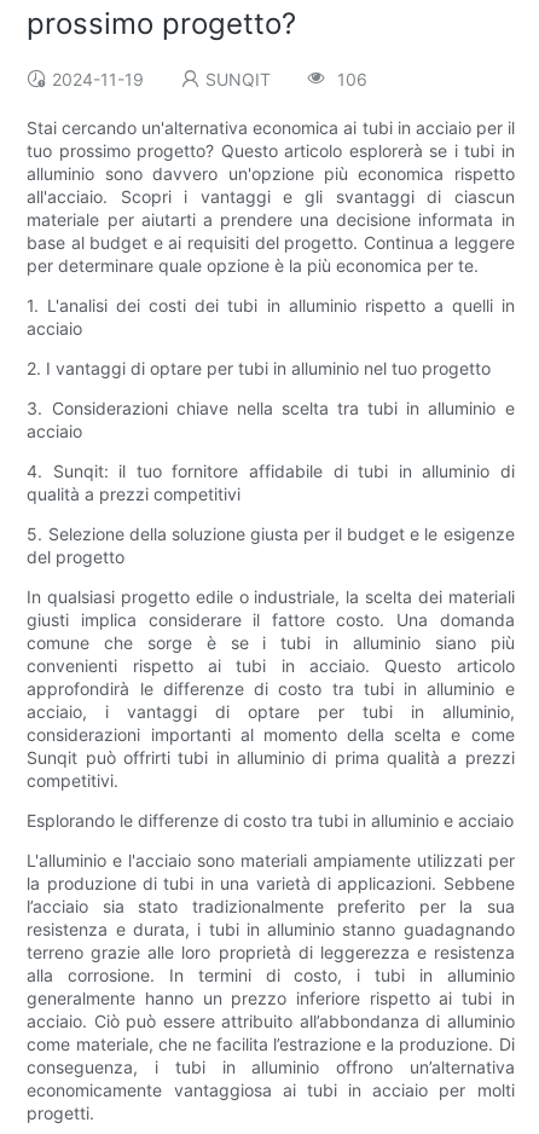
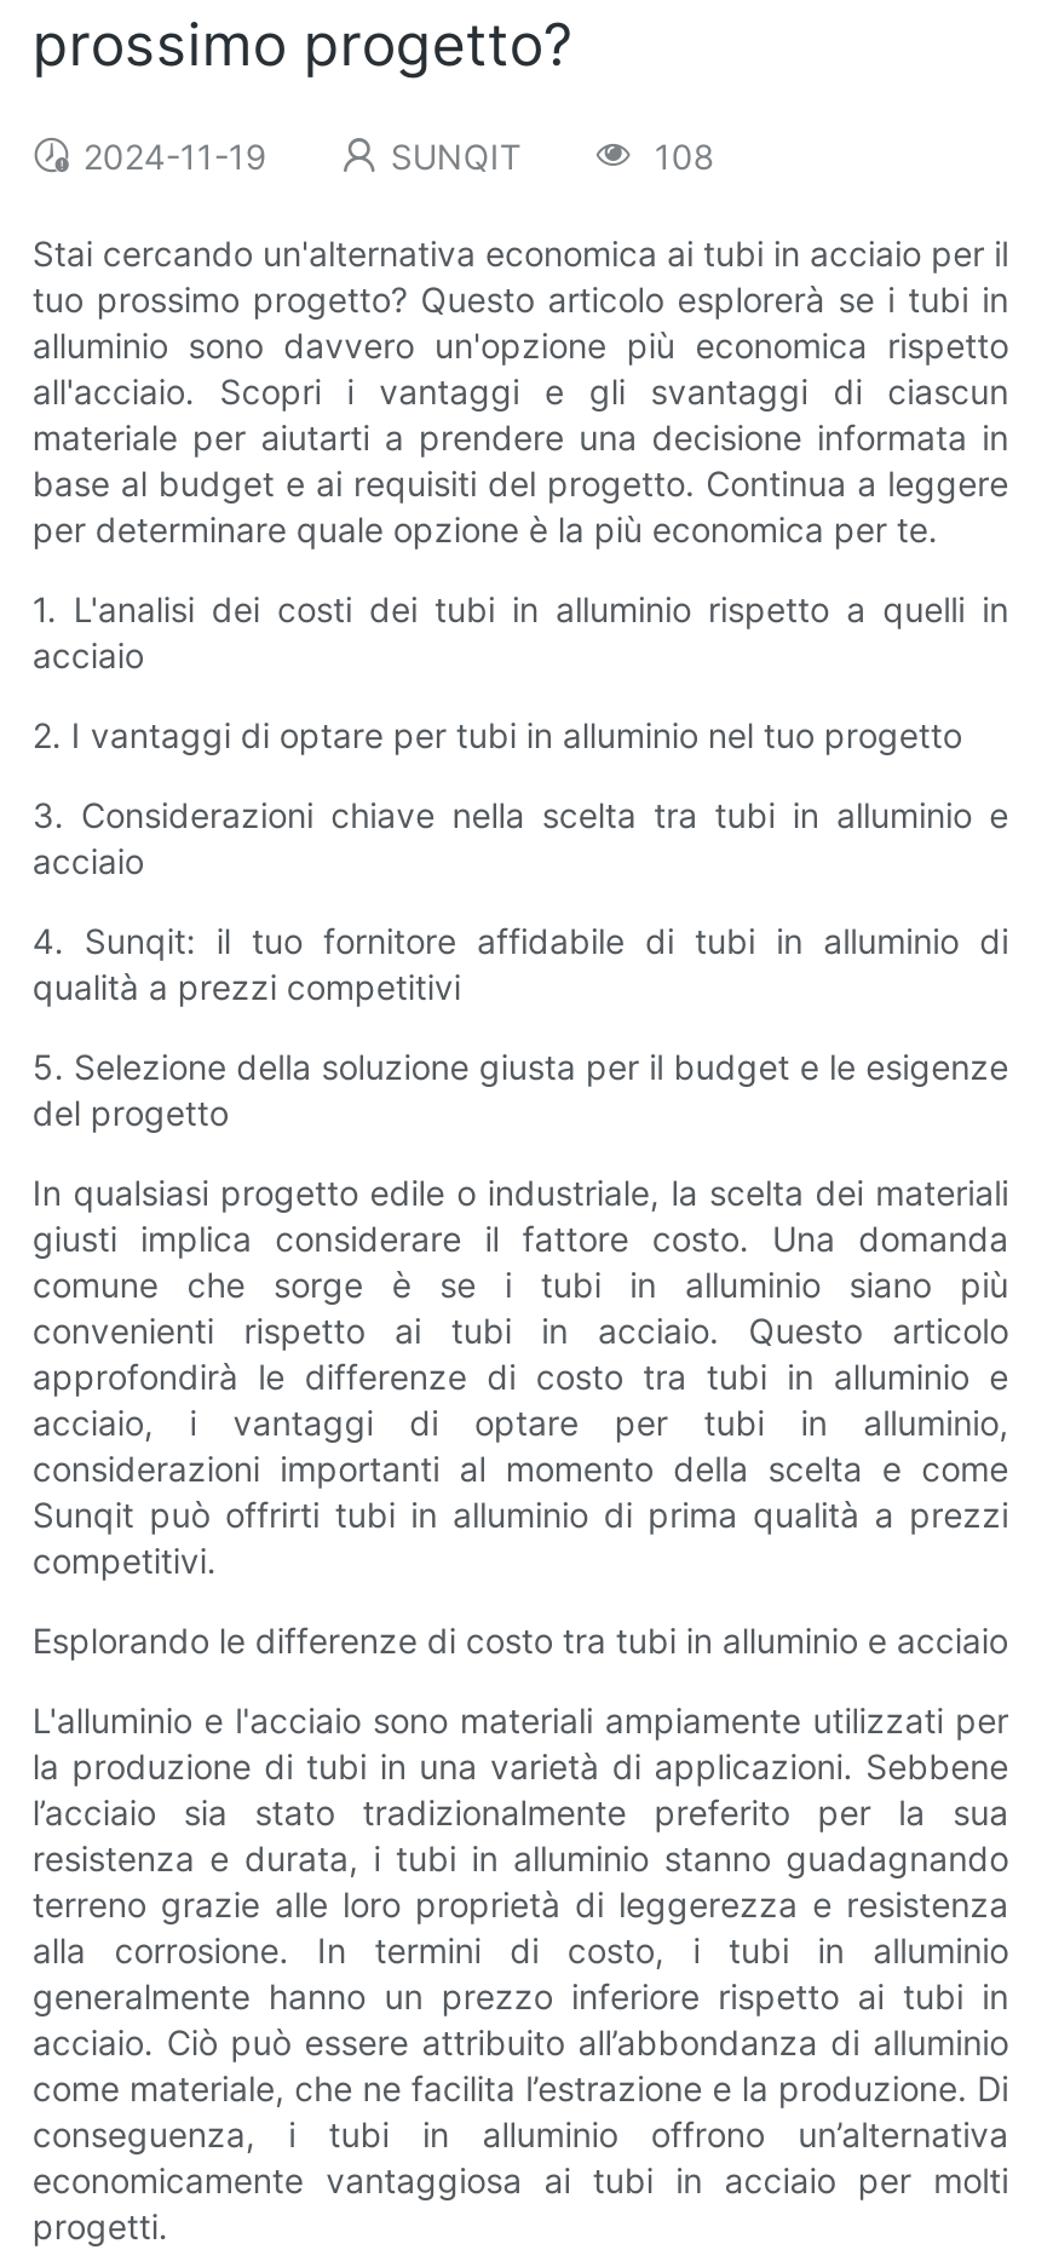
- 106
+ 108
